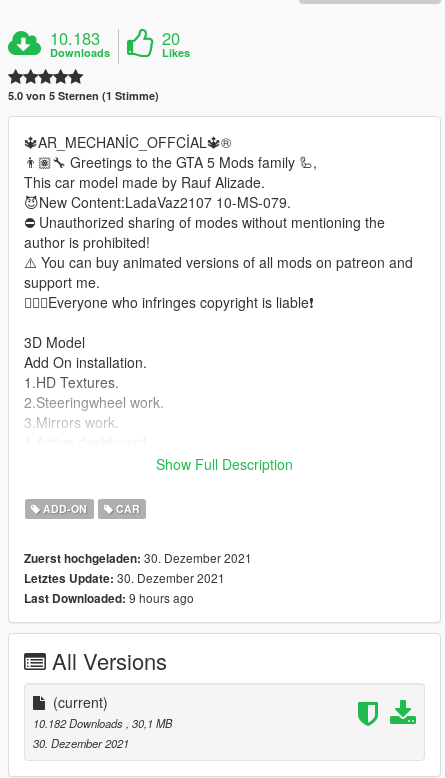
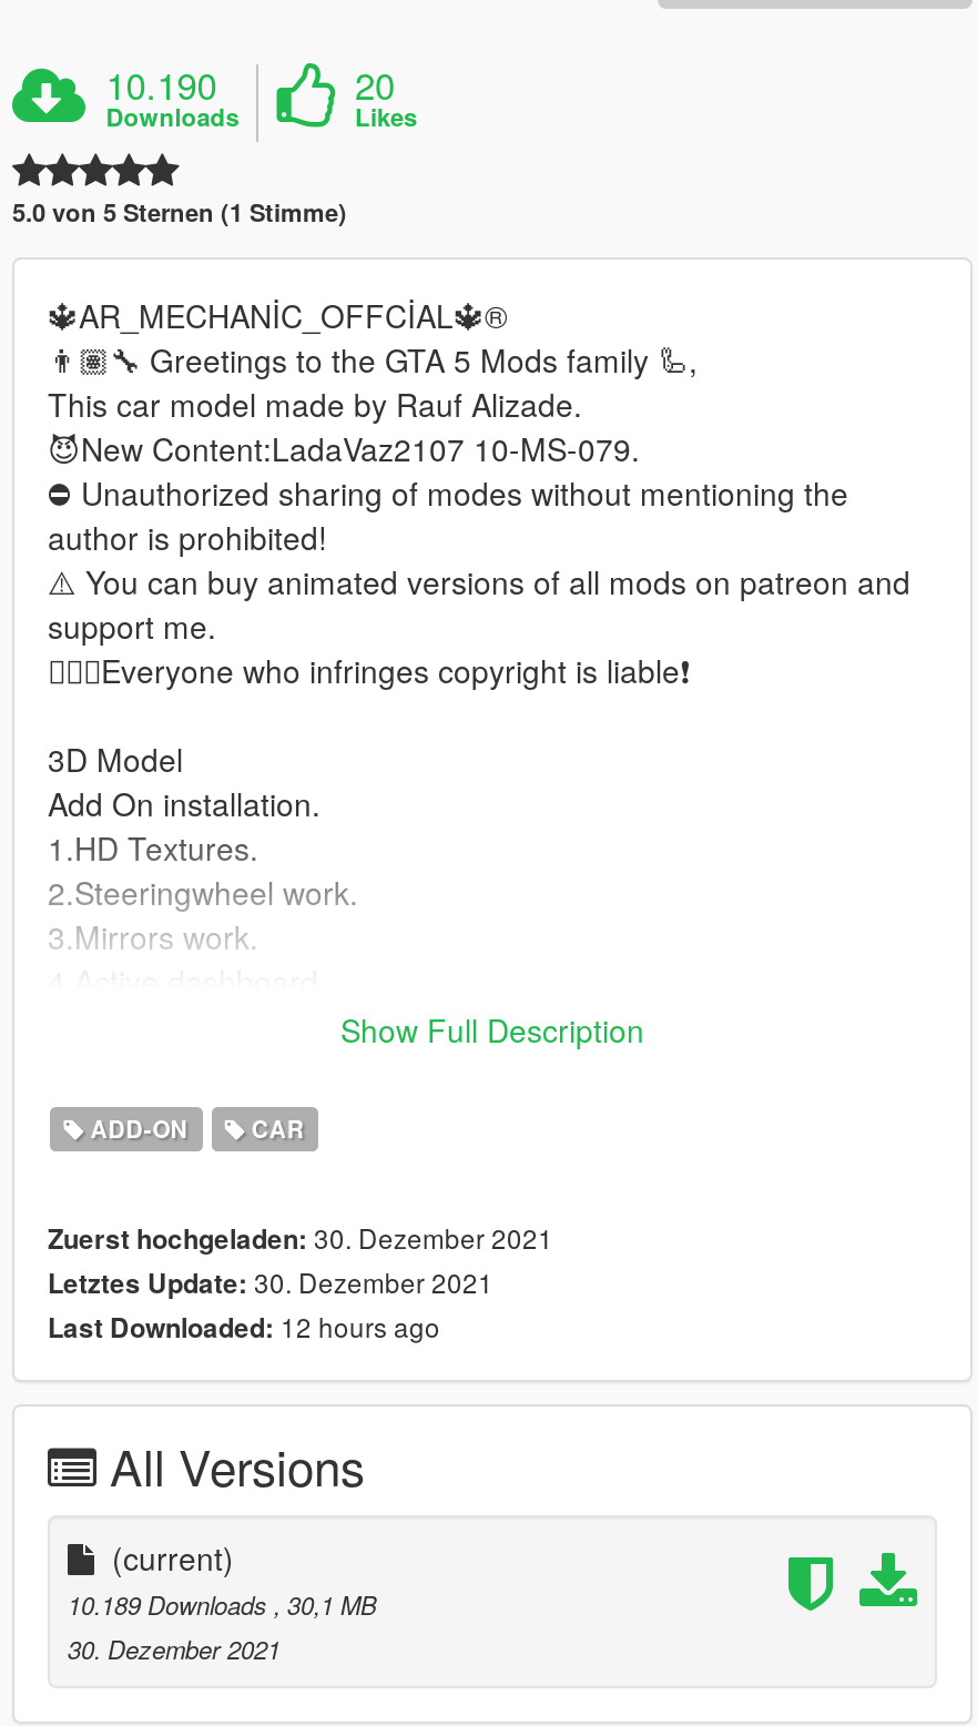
- 10.183
+ 10.190

- Last Downloaded: 9 hours ago
+ Last Downloaded: 12 hours ago

- 10.182 Downloads, 30,1 MB
+ 10.189 Downloads, 30,1 MB
